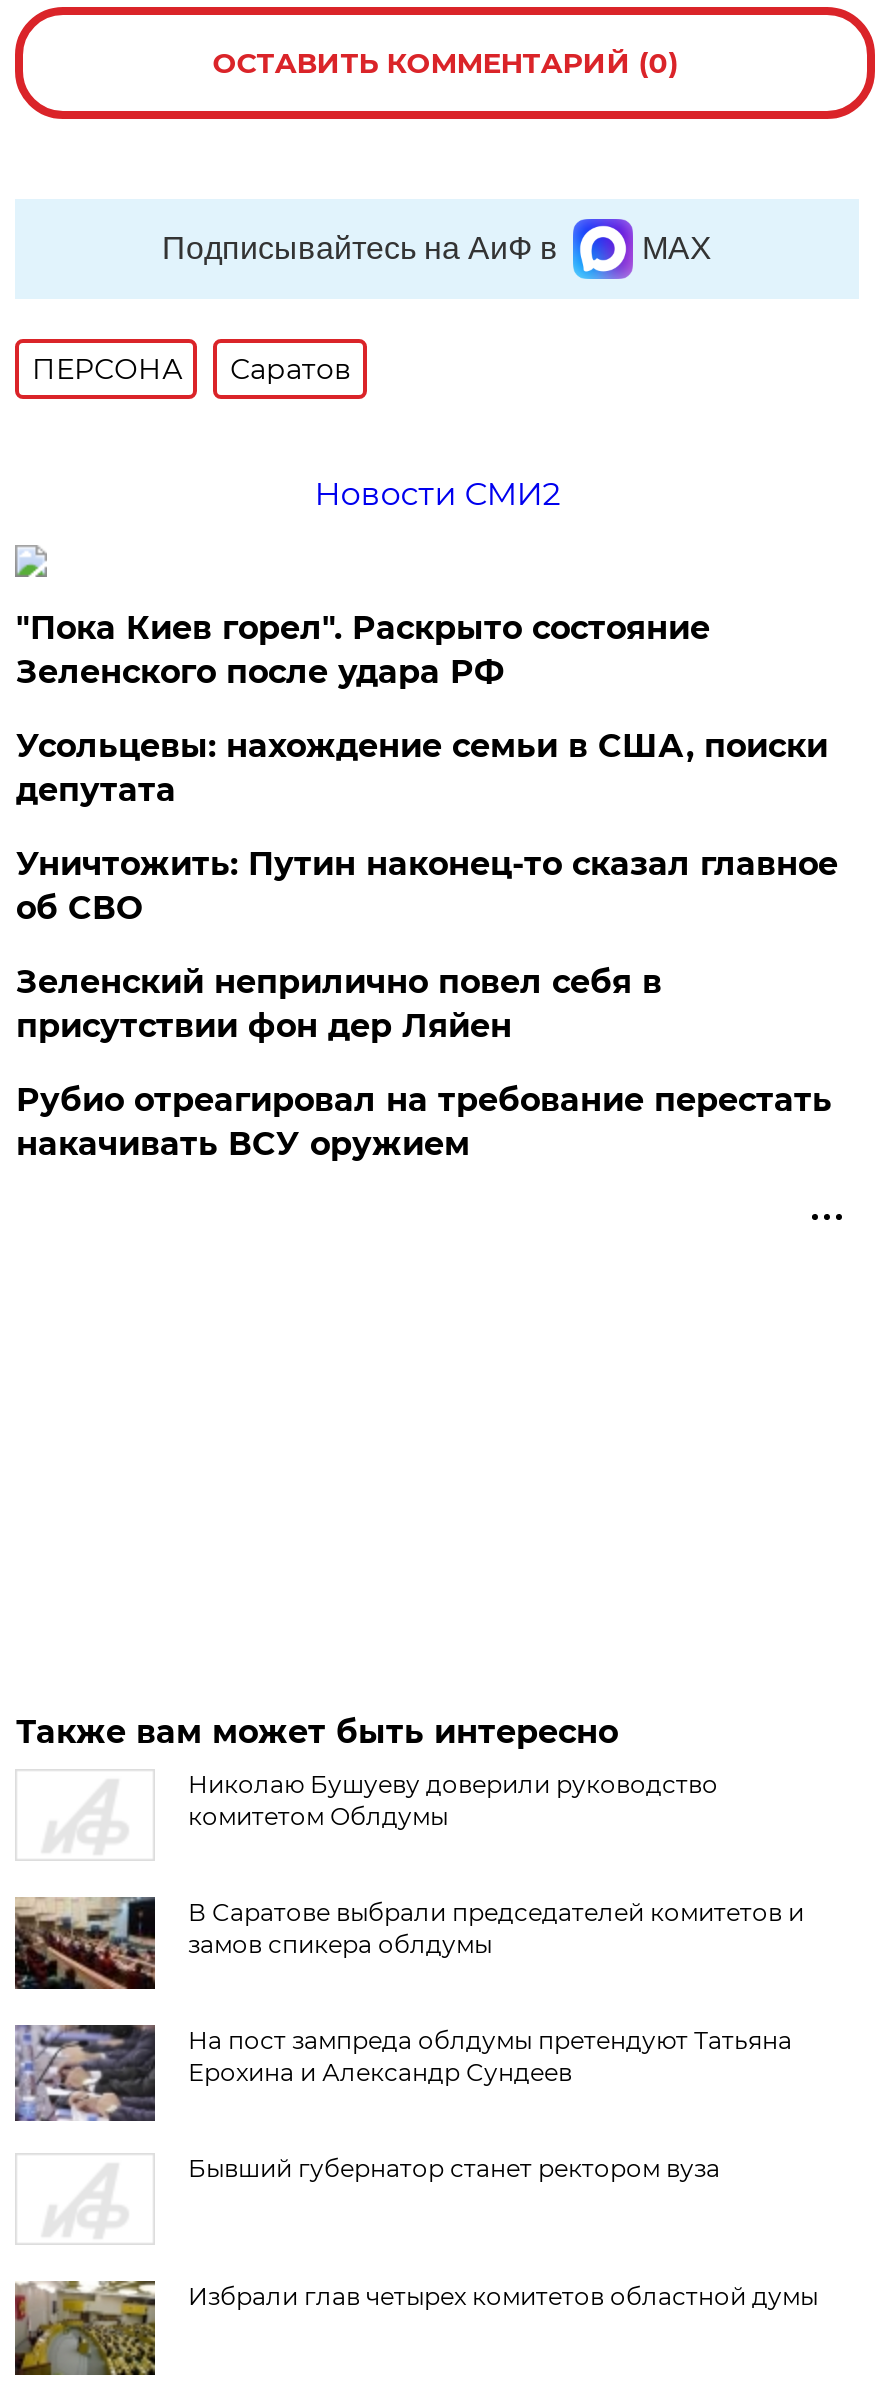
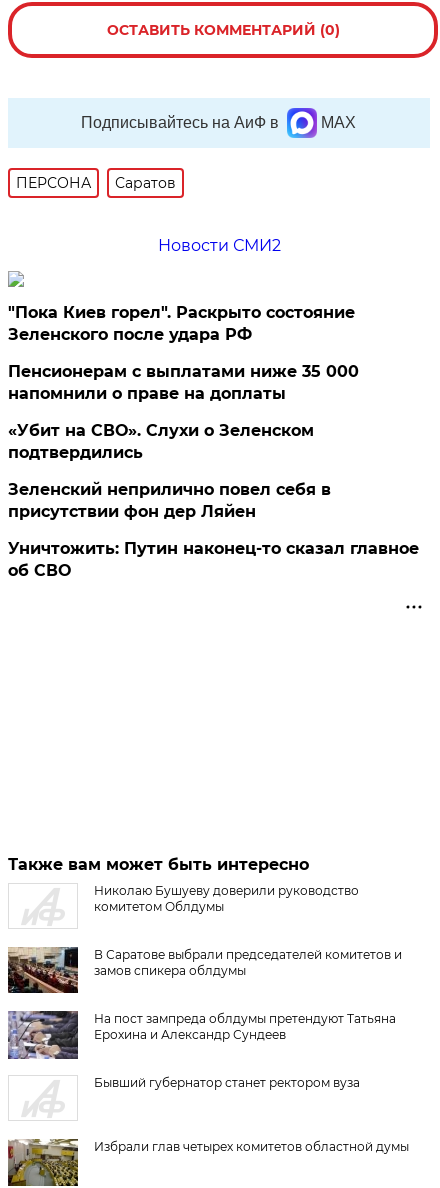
+ «Убит на СВО». Слухи о Зеленском
+ подтвердились

- Усольцевы: нахождение семьи в США, поиски
- депутата
+ Пенсионерам с выплатами ниже 35 000
+ напомнили о праве на доплаты

moved down: Уничтожить: Путин наконец-то сказал главное | об СВО

- Рубио отреагировал на требование перестать
- накачивать ВСУ оружием
